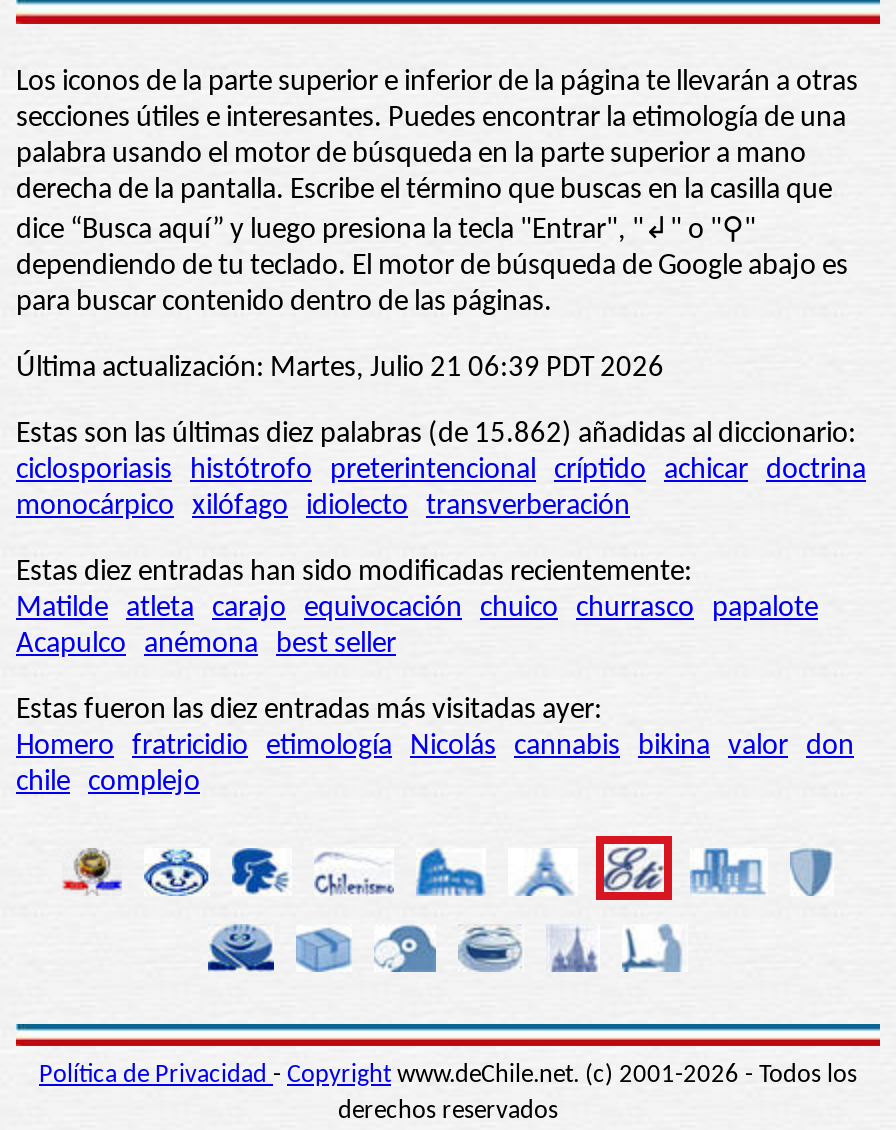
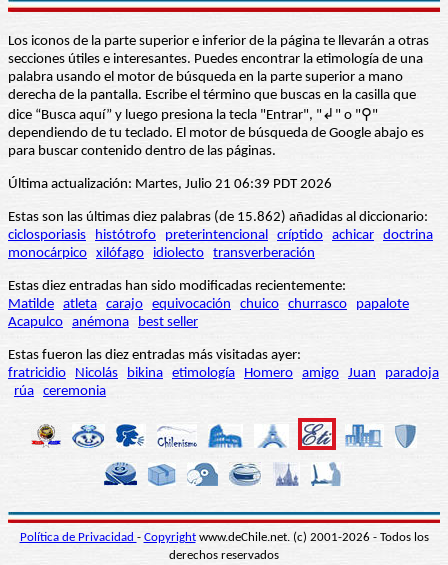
- Homero fratricidio etimología Nicolás cannabis bikina valor don
- chile complejo
+ fratricidio Nicolás bikina etimología Homero amigo Juan paradoja
+ rúa ceremonia
